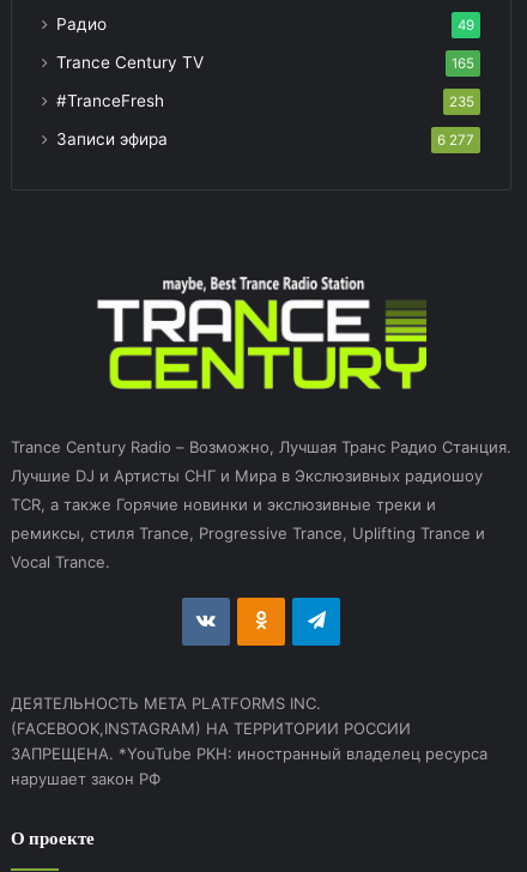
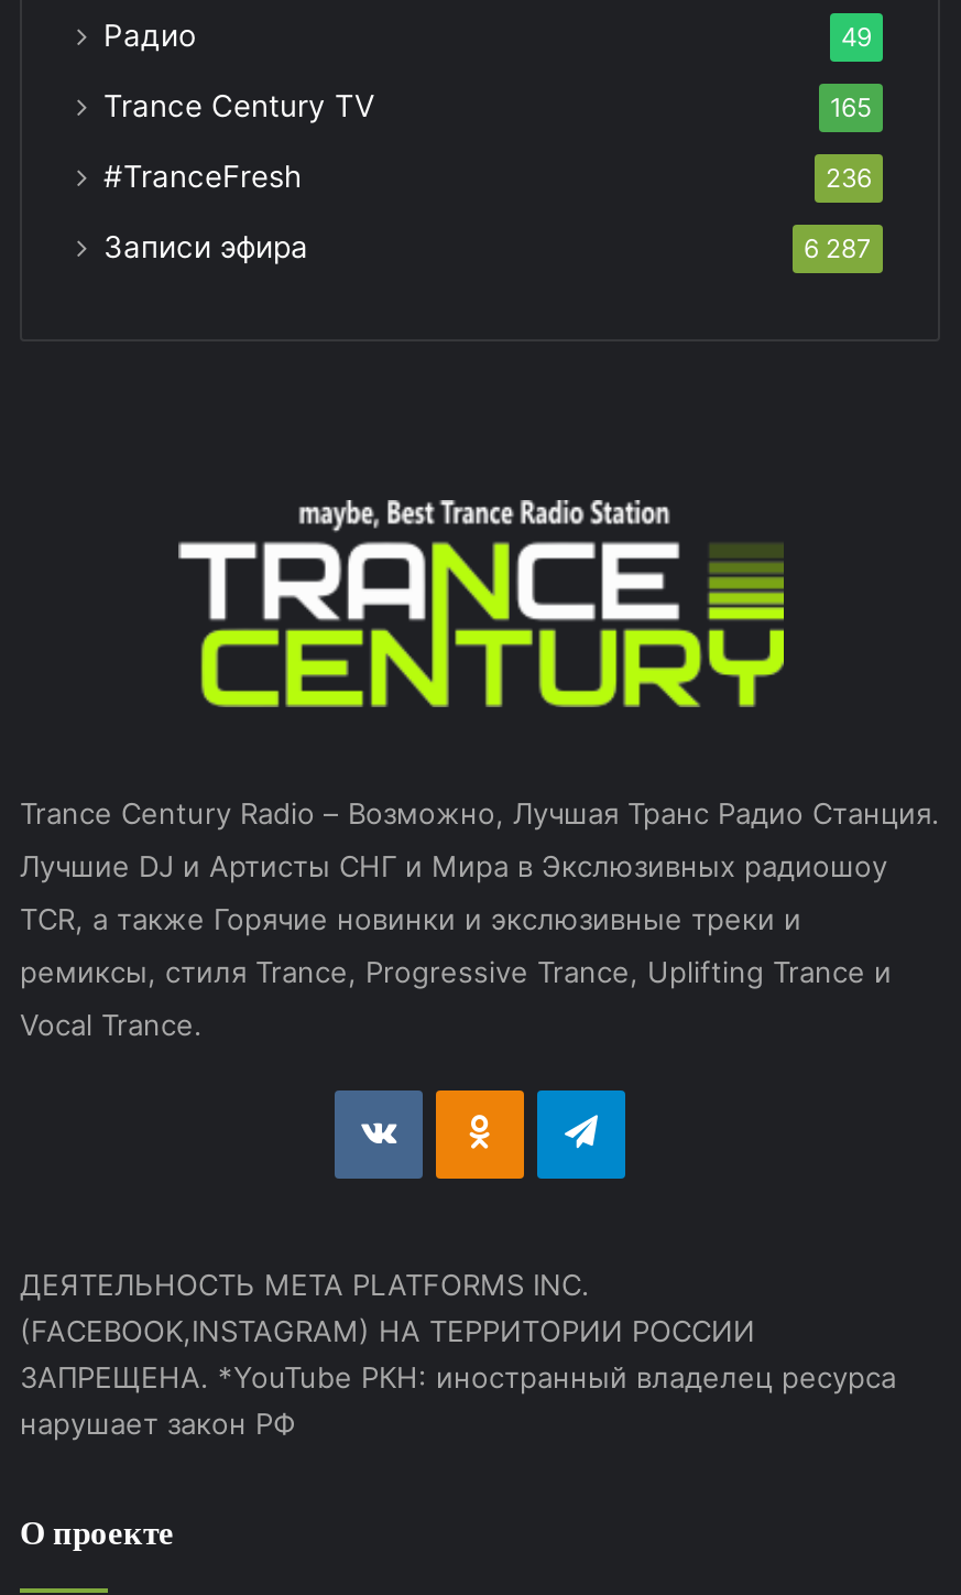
- 235
+ 236

- 6 277
+ 6 287
